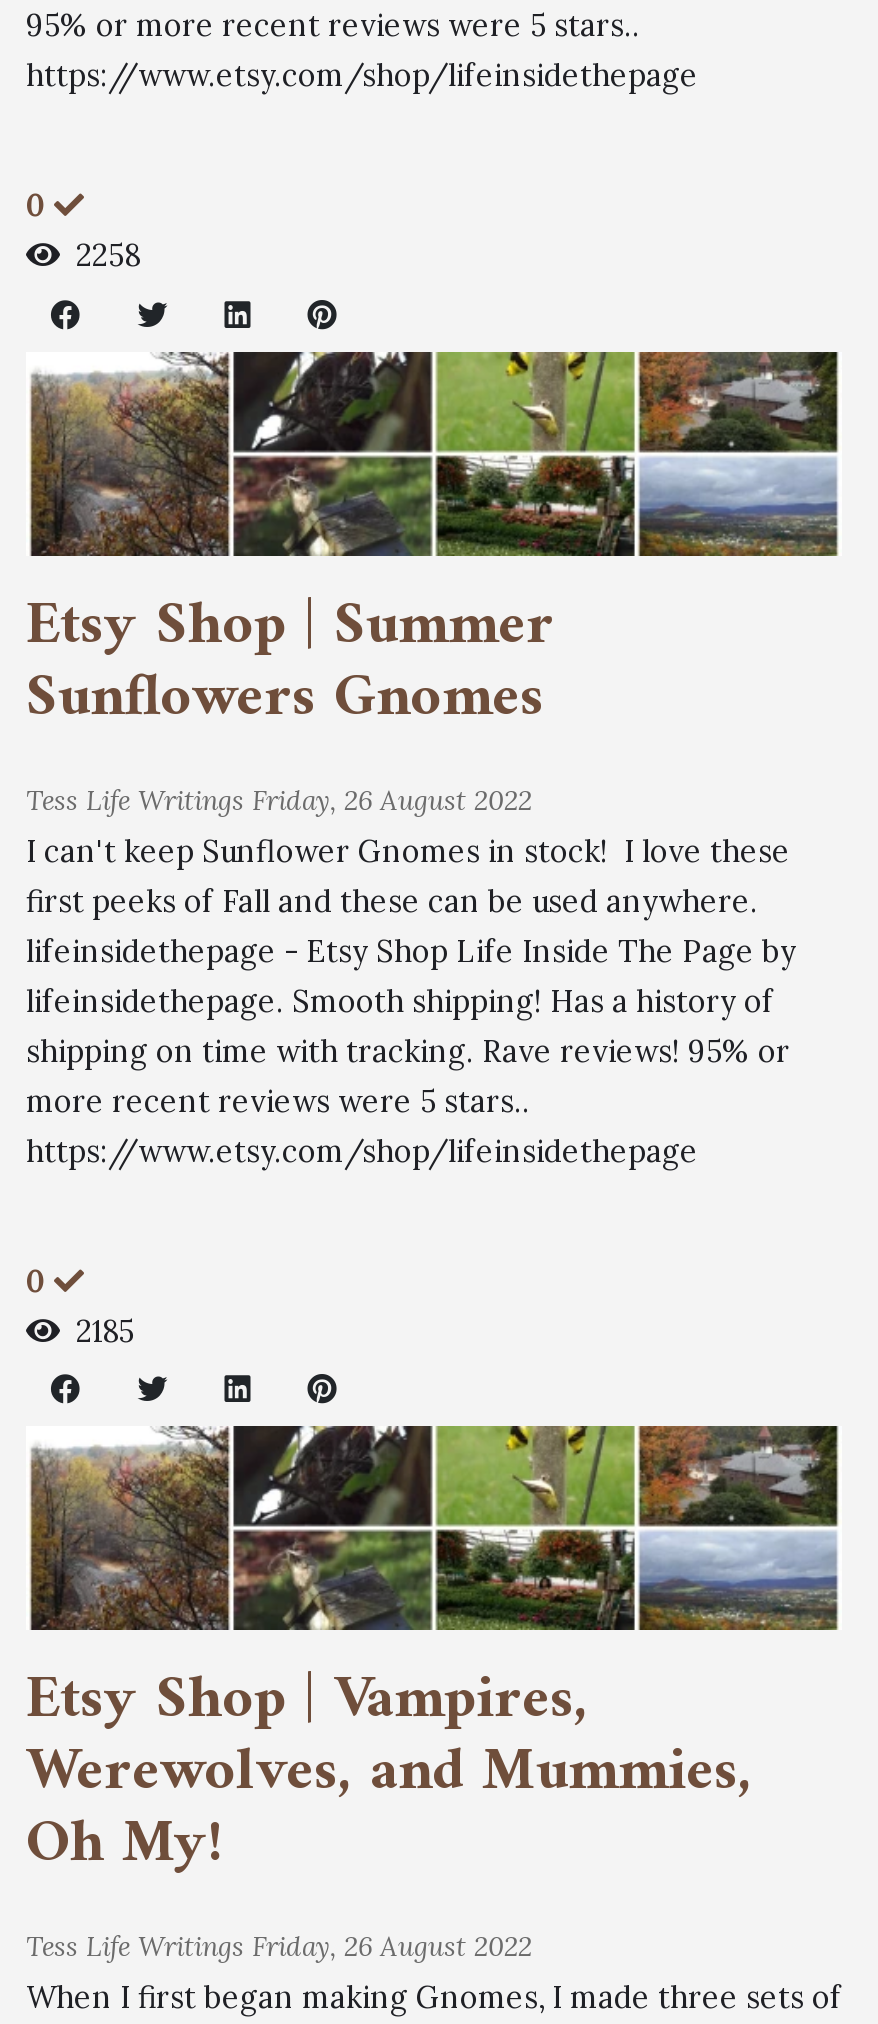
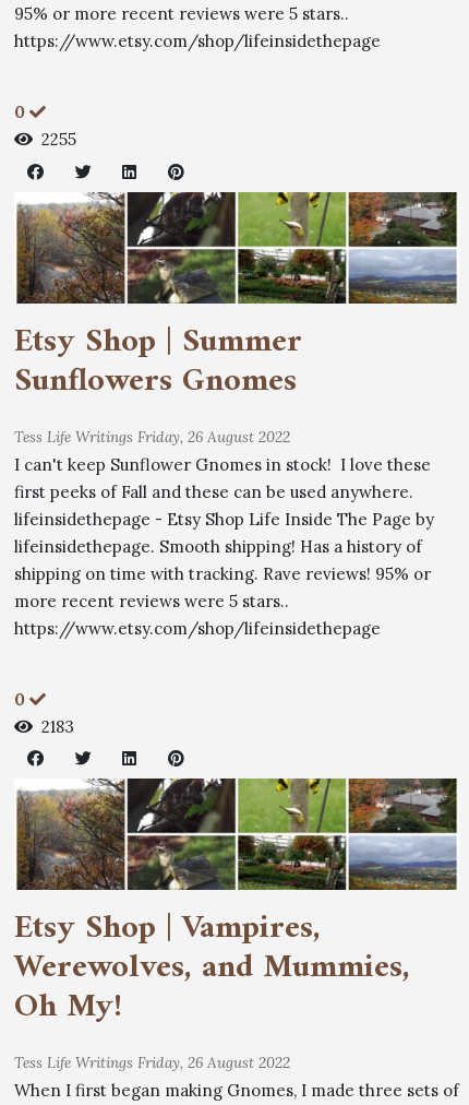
- 2258
+ 2255

- 2185
+ 2183
